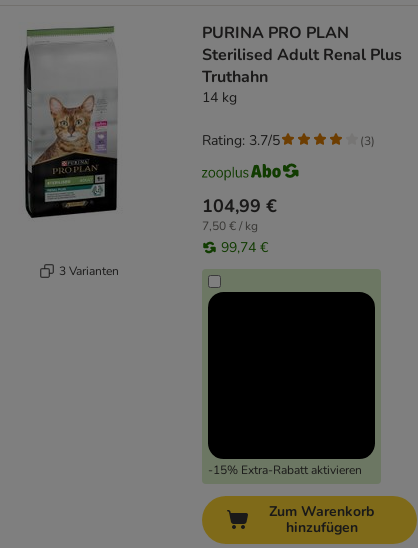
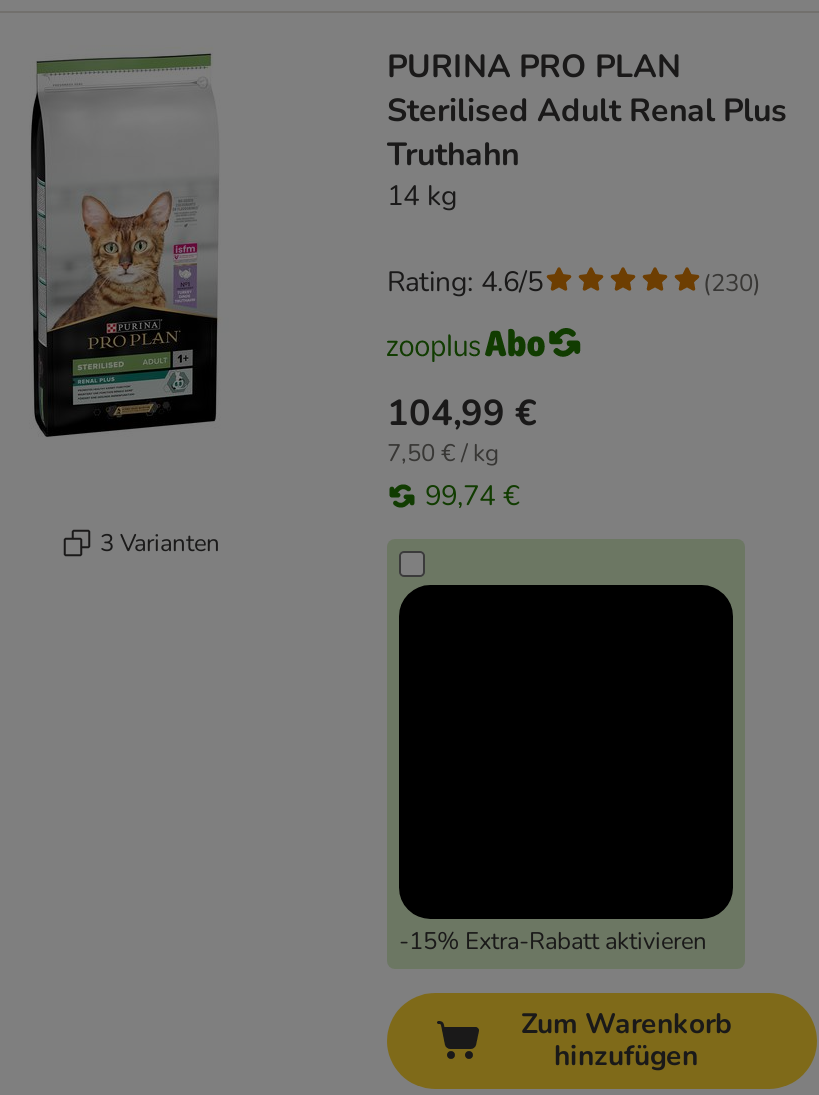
- Rating: 3.7/5
+ Rating: 4.6/5

- (3)
+ (230)
